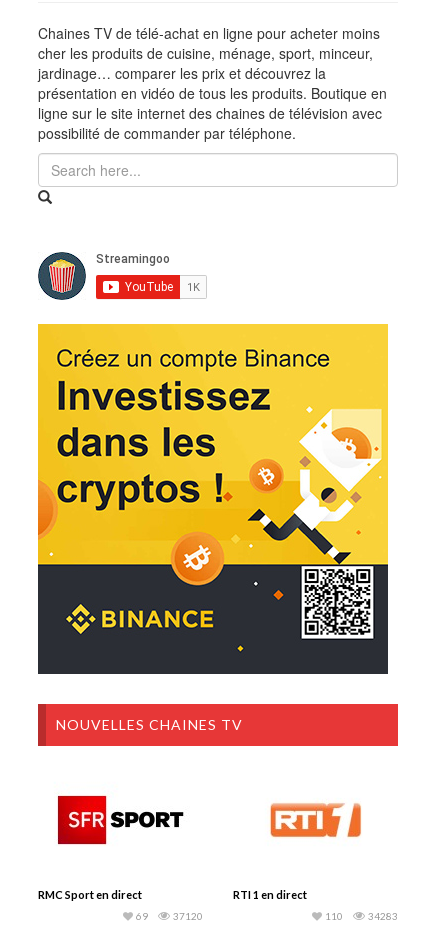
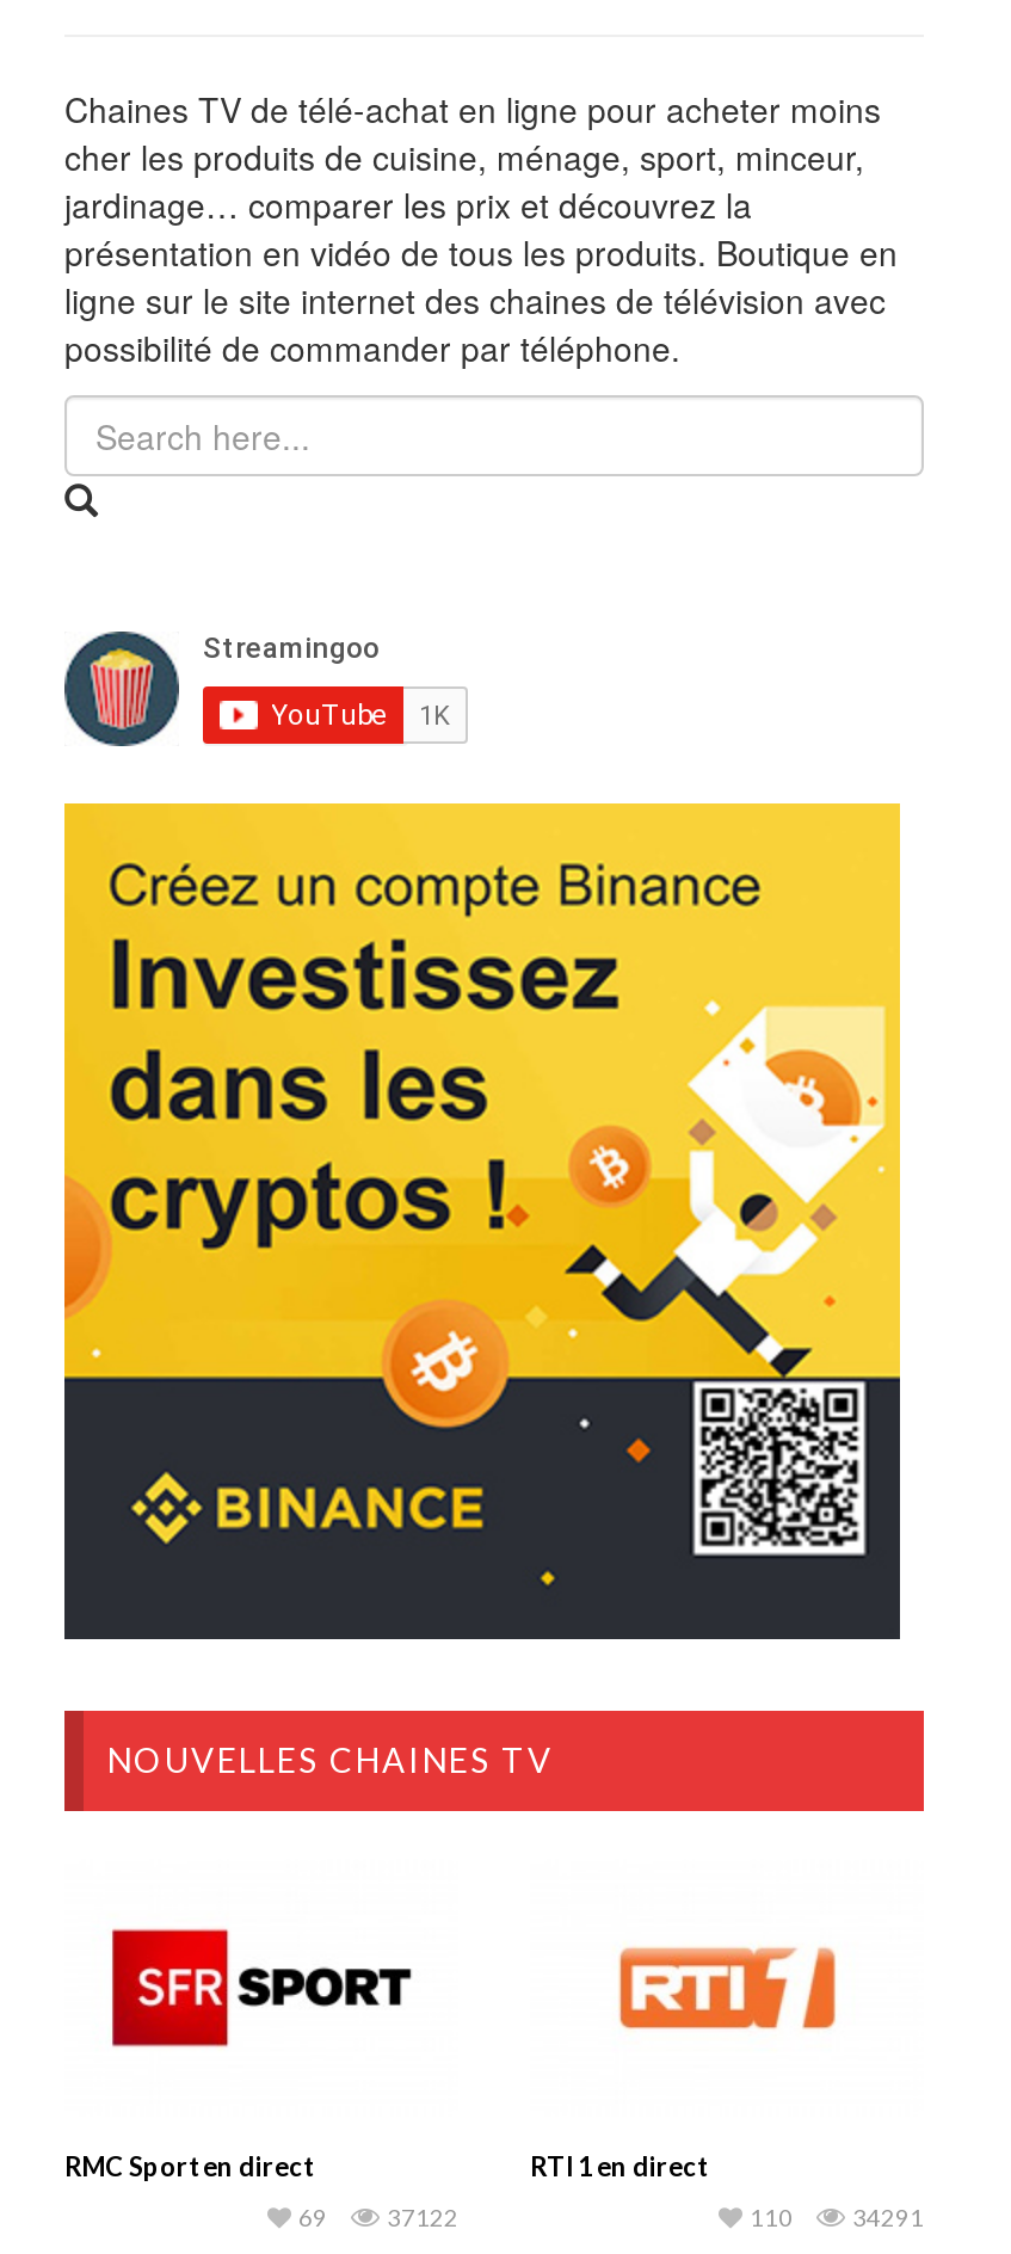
- 37120
+ 37122

- 34283
+ 34291
